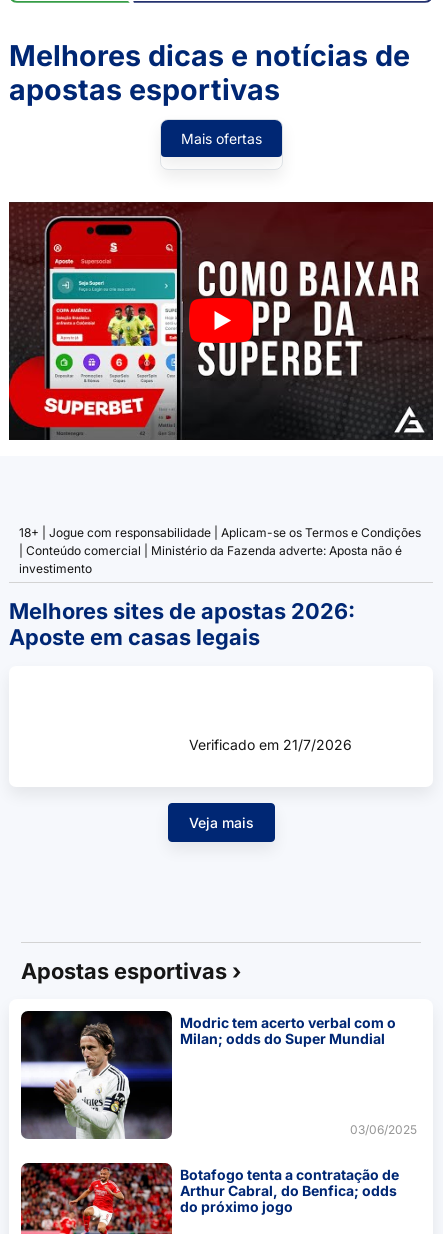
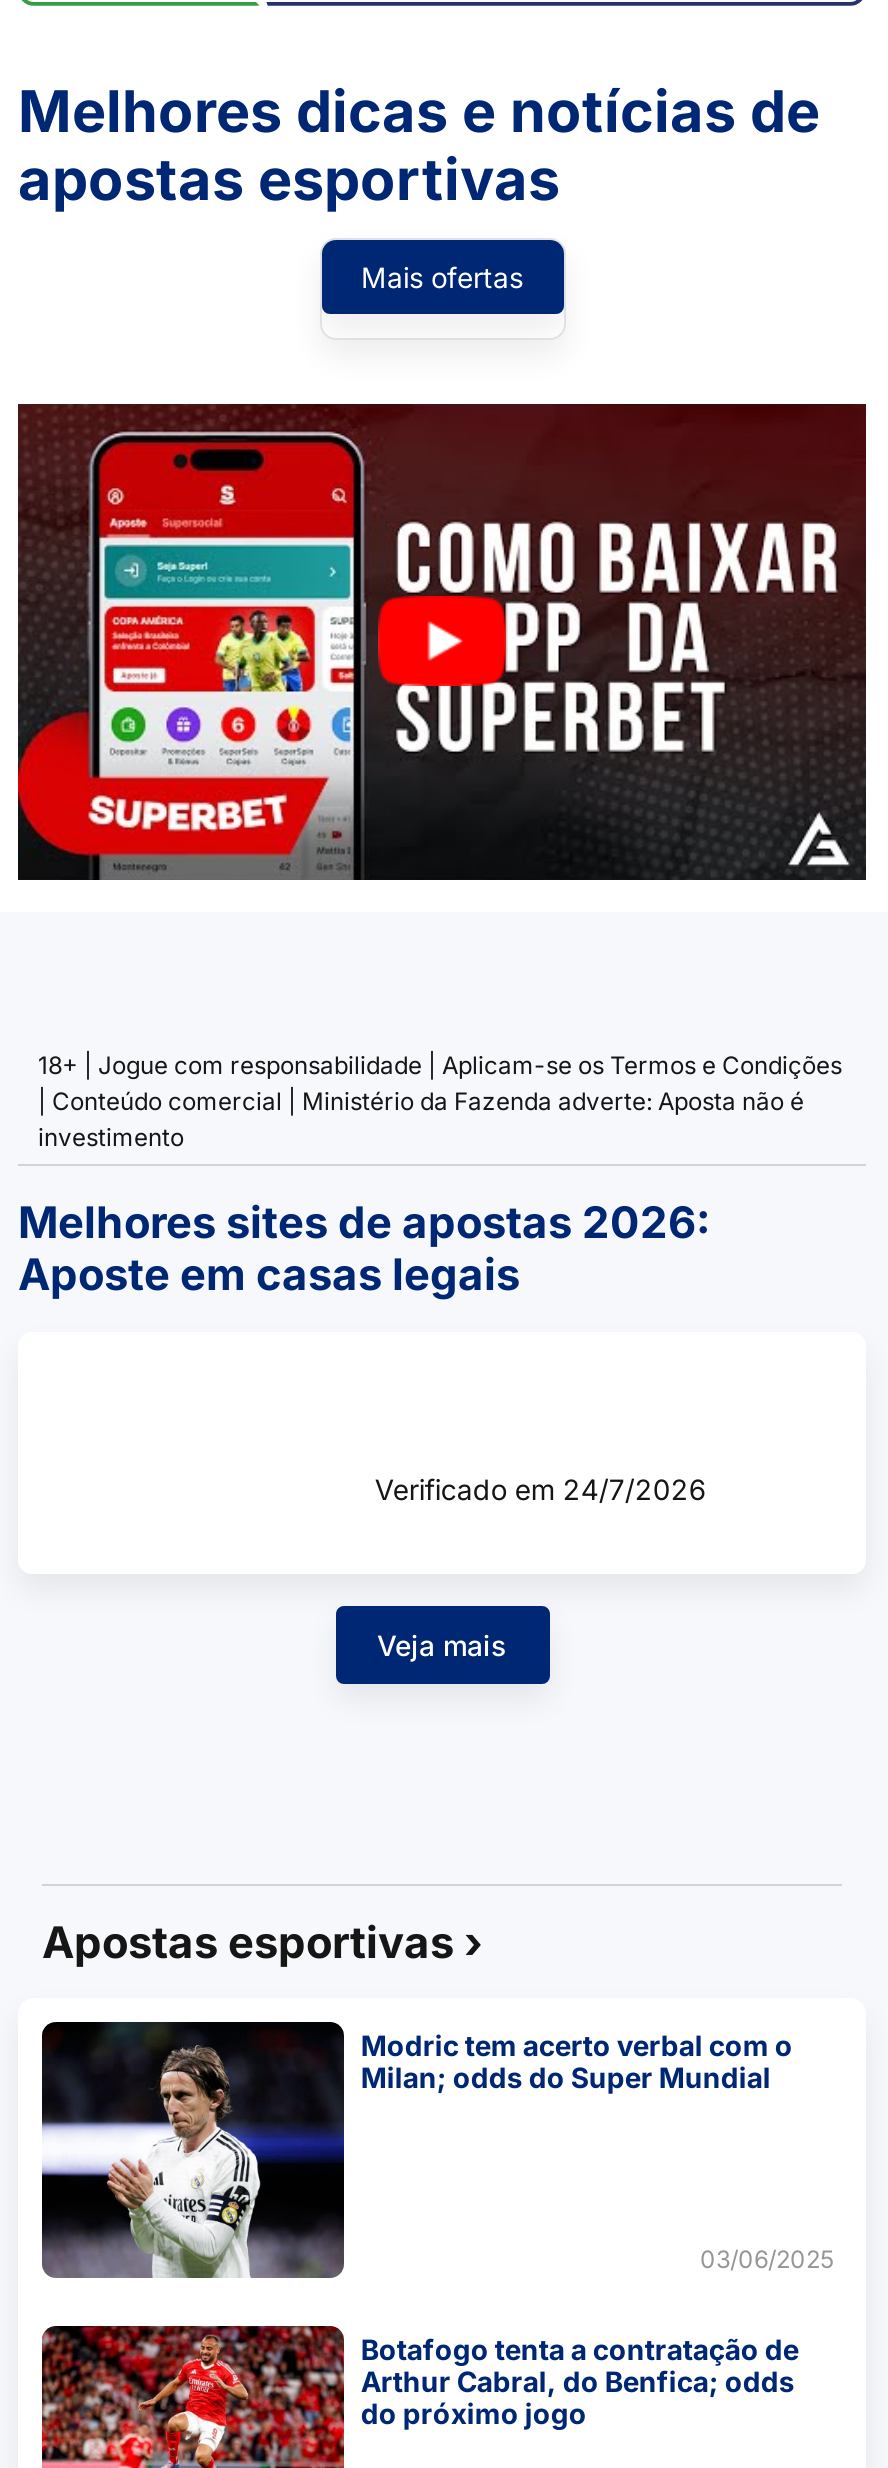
- Verificado em 21/7/2026
+ Verificado em 24/7/2026
